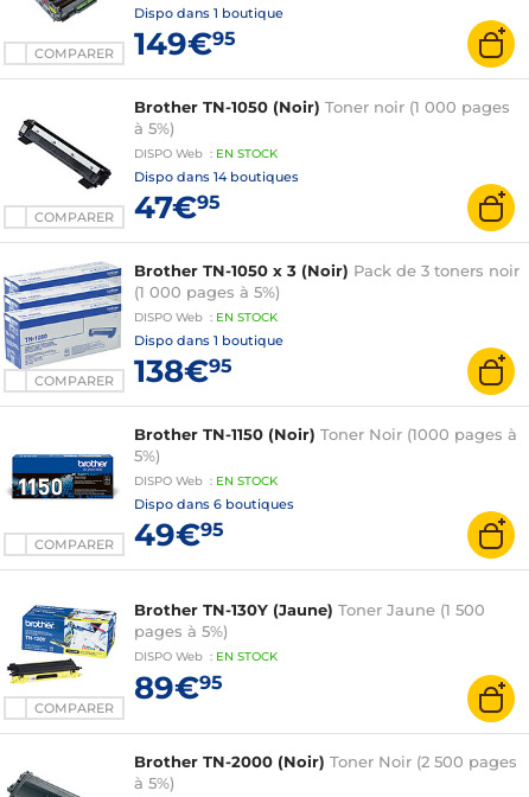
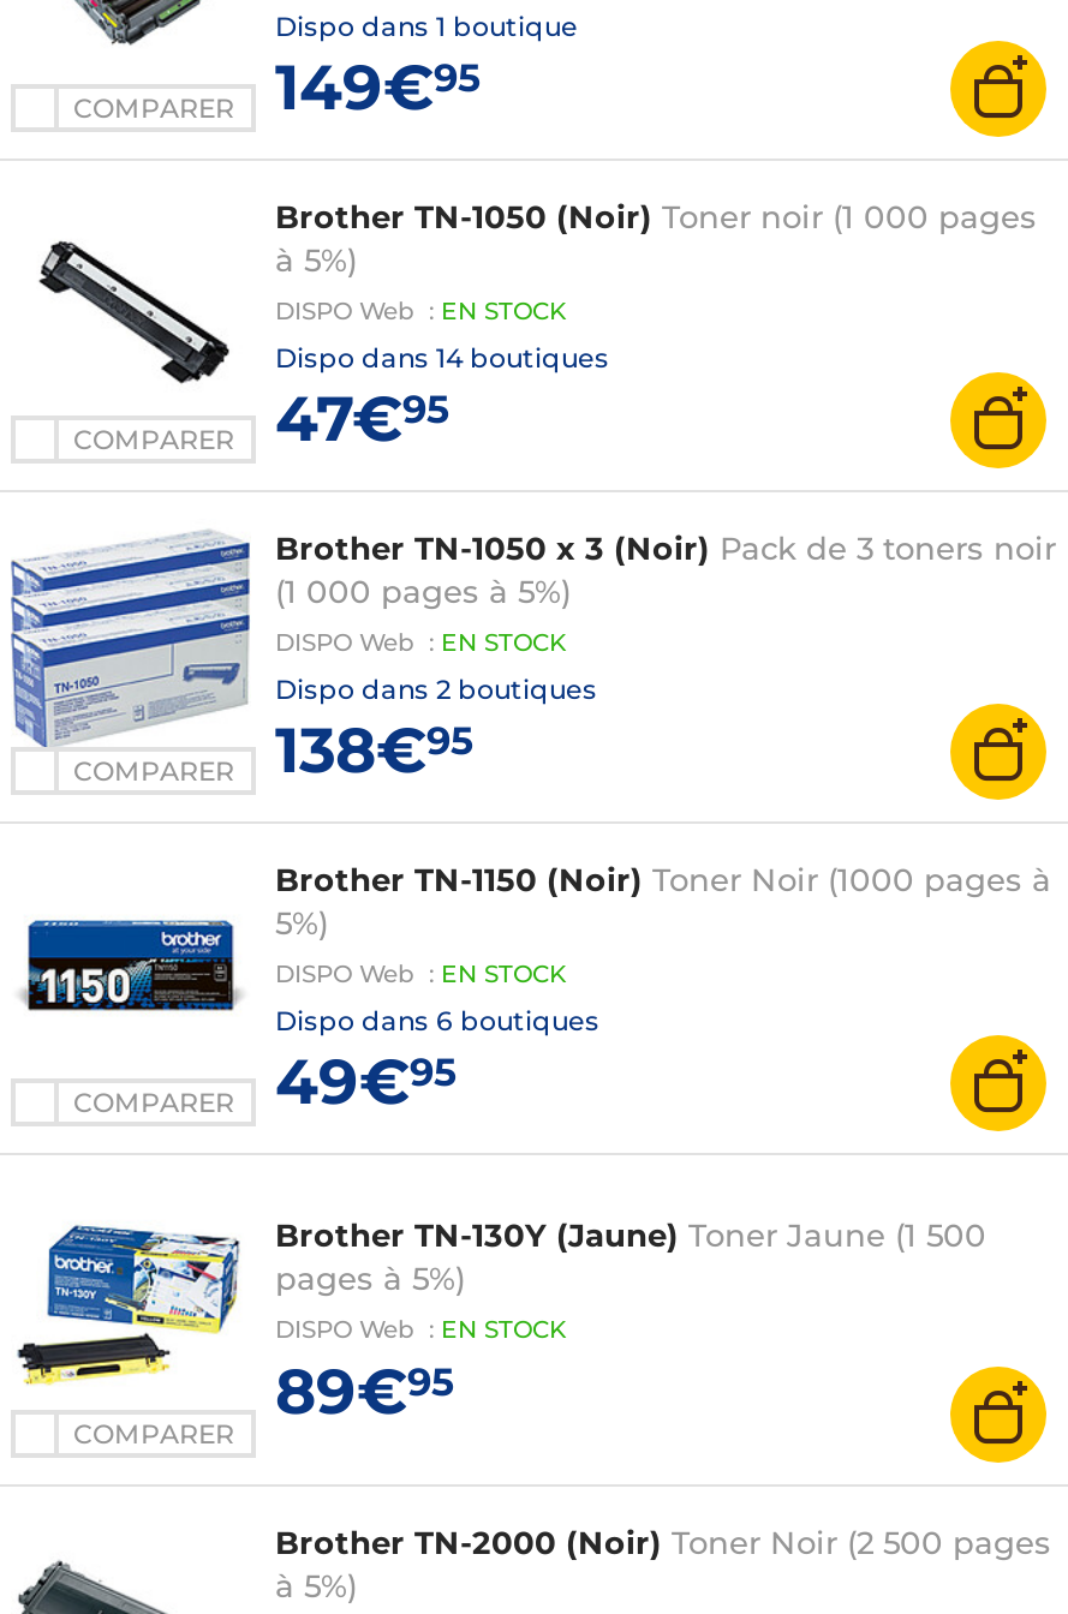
- Dispo dans 1 boutique
+ Dispo dans 2 boutiques
